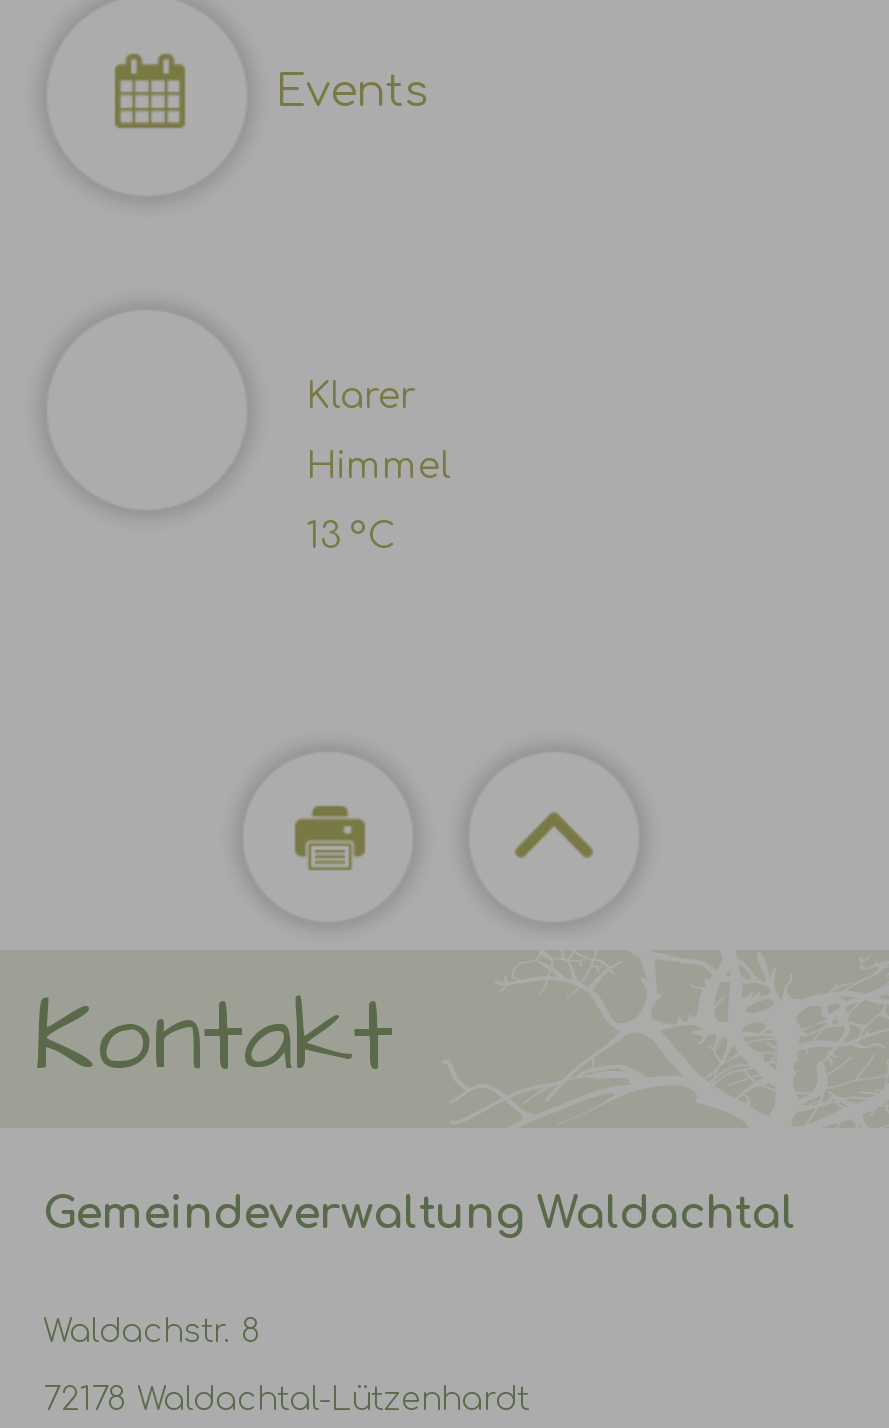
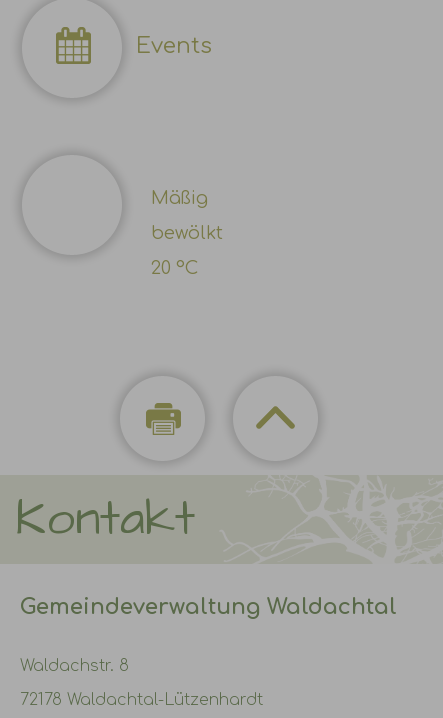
- Klarer
+ Mäßig

- Himmel
+ bewölkt

- 13 °C
+ 20 °C
